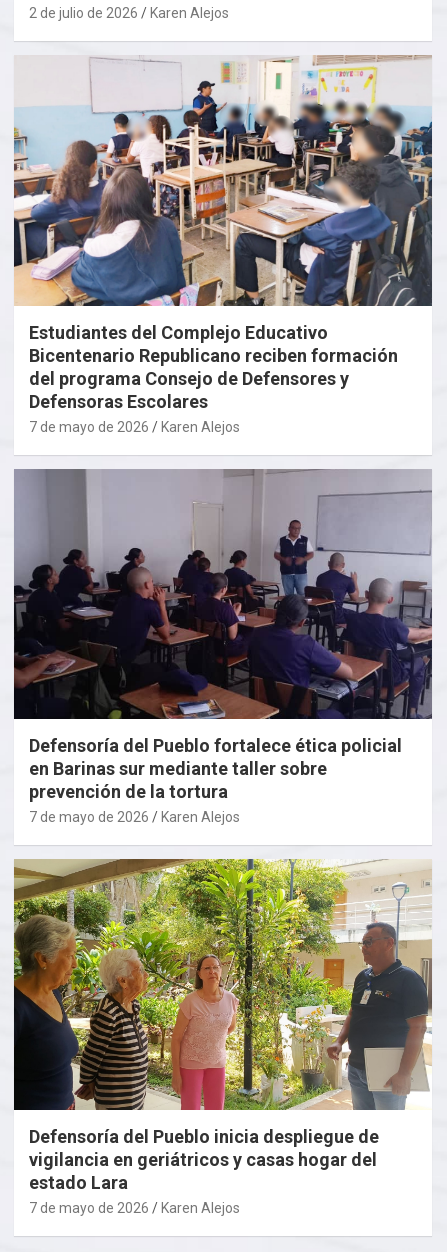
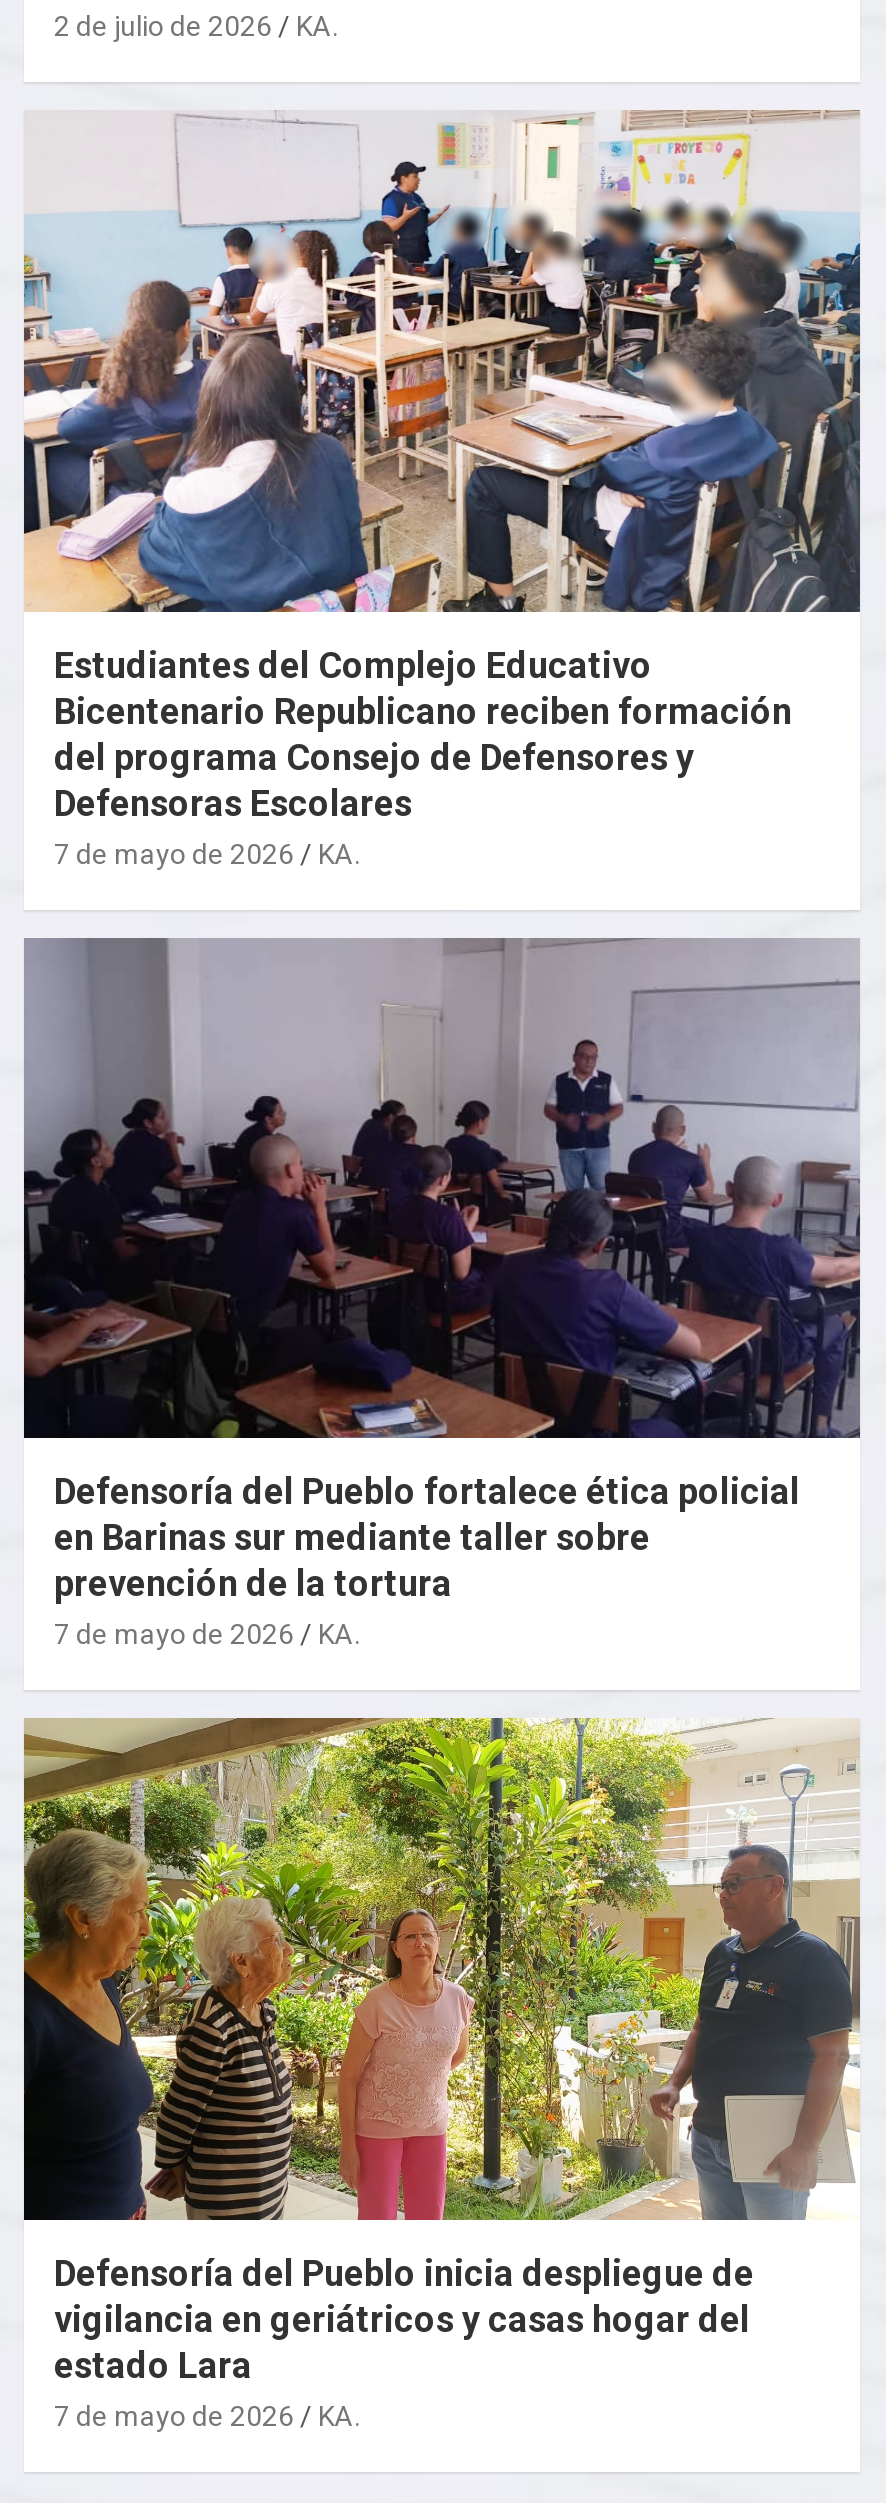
- Karen Alejos
+ KA.

- Karen Alejos
+ KA.

- Karen Alejos
+ KA.

- Karen Alejos
+ KA.
